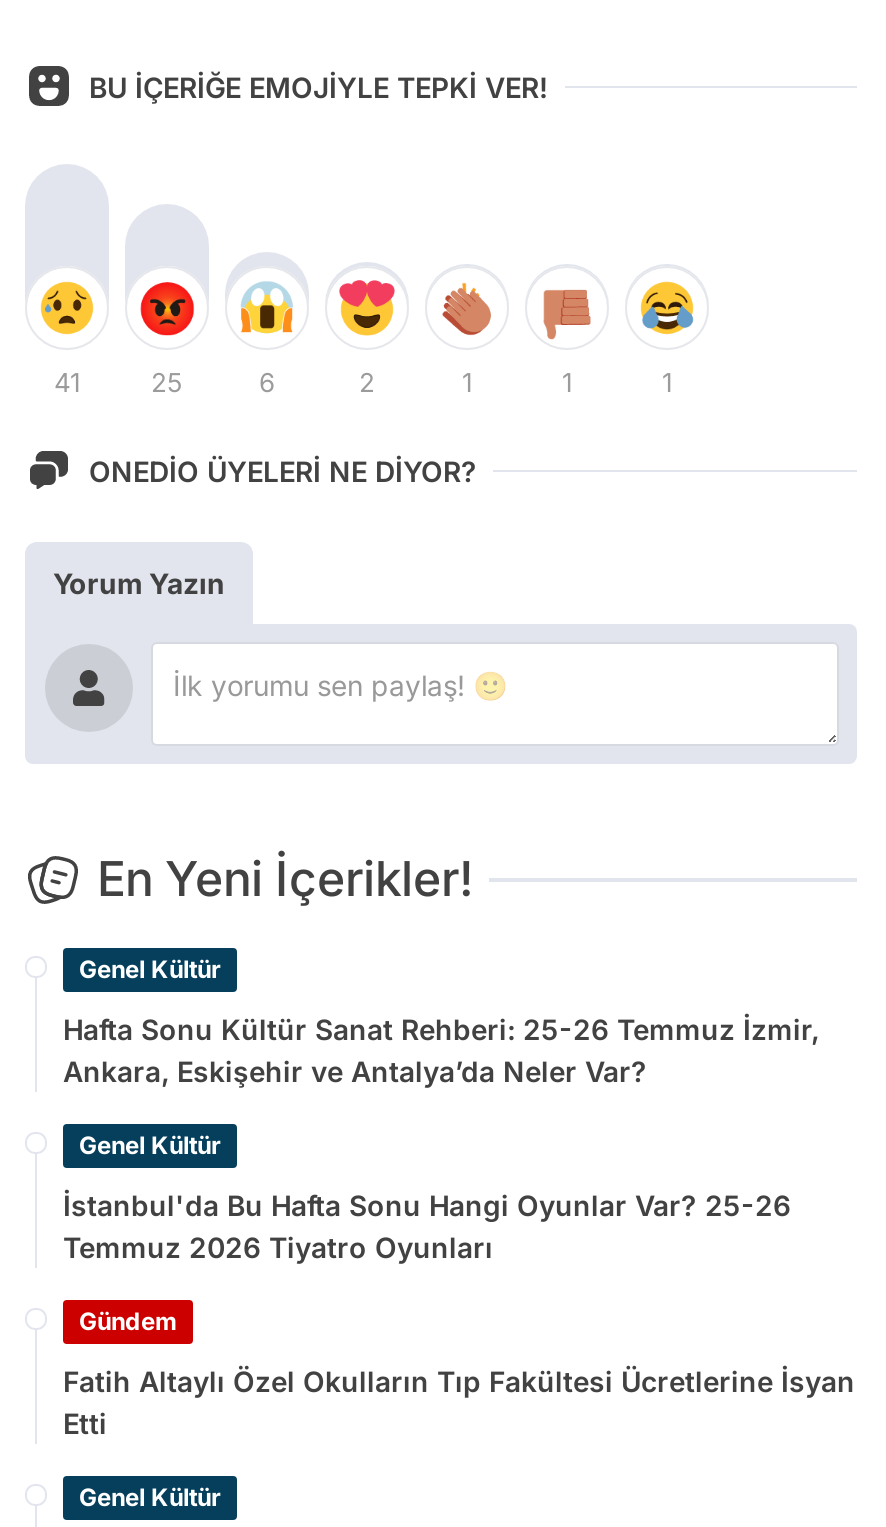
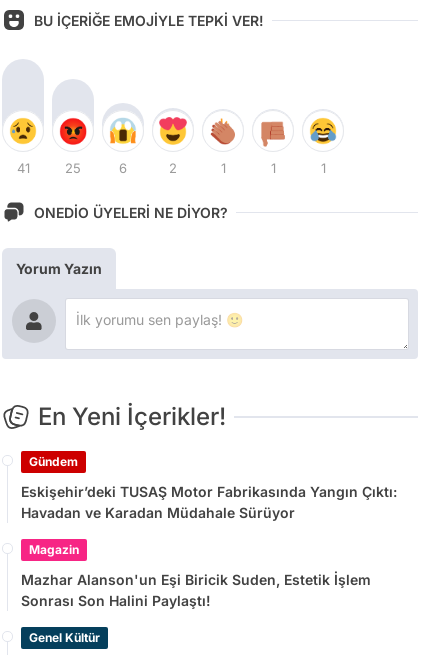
- Genel Kültür
- Hafta Sonu Kültür Sanat Rehberi: 25-26 Temmuz İzmir,
- Ankara, Eskişehir ve Antalya’da Neler Var?
- Genel Kültür
- İstanbul'da Bu Hafta Sonu Hangi Oyunlar Var? 25-26
- Temmuz 2026 Tiyatro Oyunları

moved up: Gündem

- Fatih Altaylı Özel Okulların Tıp Fakültesi Ücretlerine İsyan
- Etti
+ Eskişehir’deki TUSAŞ Motor Fabrikasında Yangın Çıktı:
+ Havadan ve Karadan Müdahale Sürüyor
+ Magazin
+ Mazhar Alanson'un Eşi Biricik Suden, Estetik İşlem
+ Sonrası Son Halini Paylaştı!
